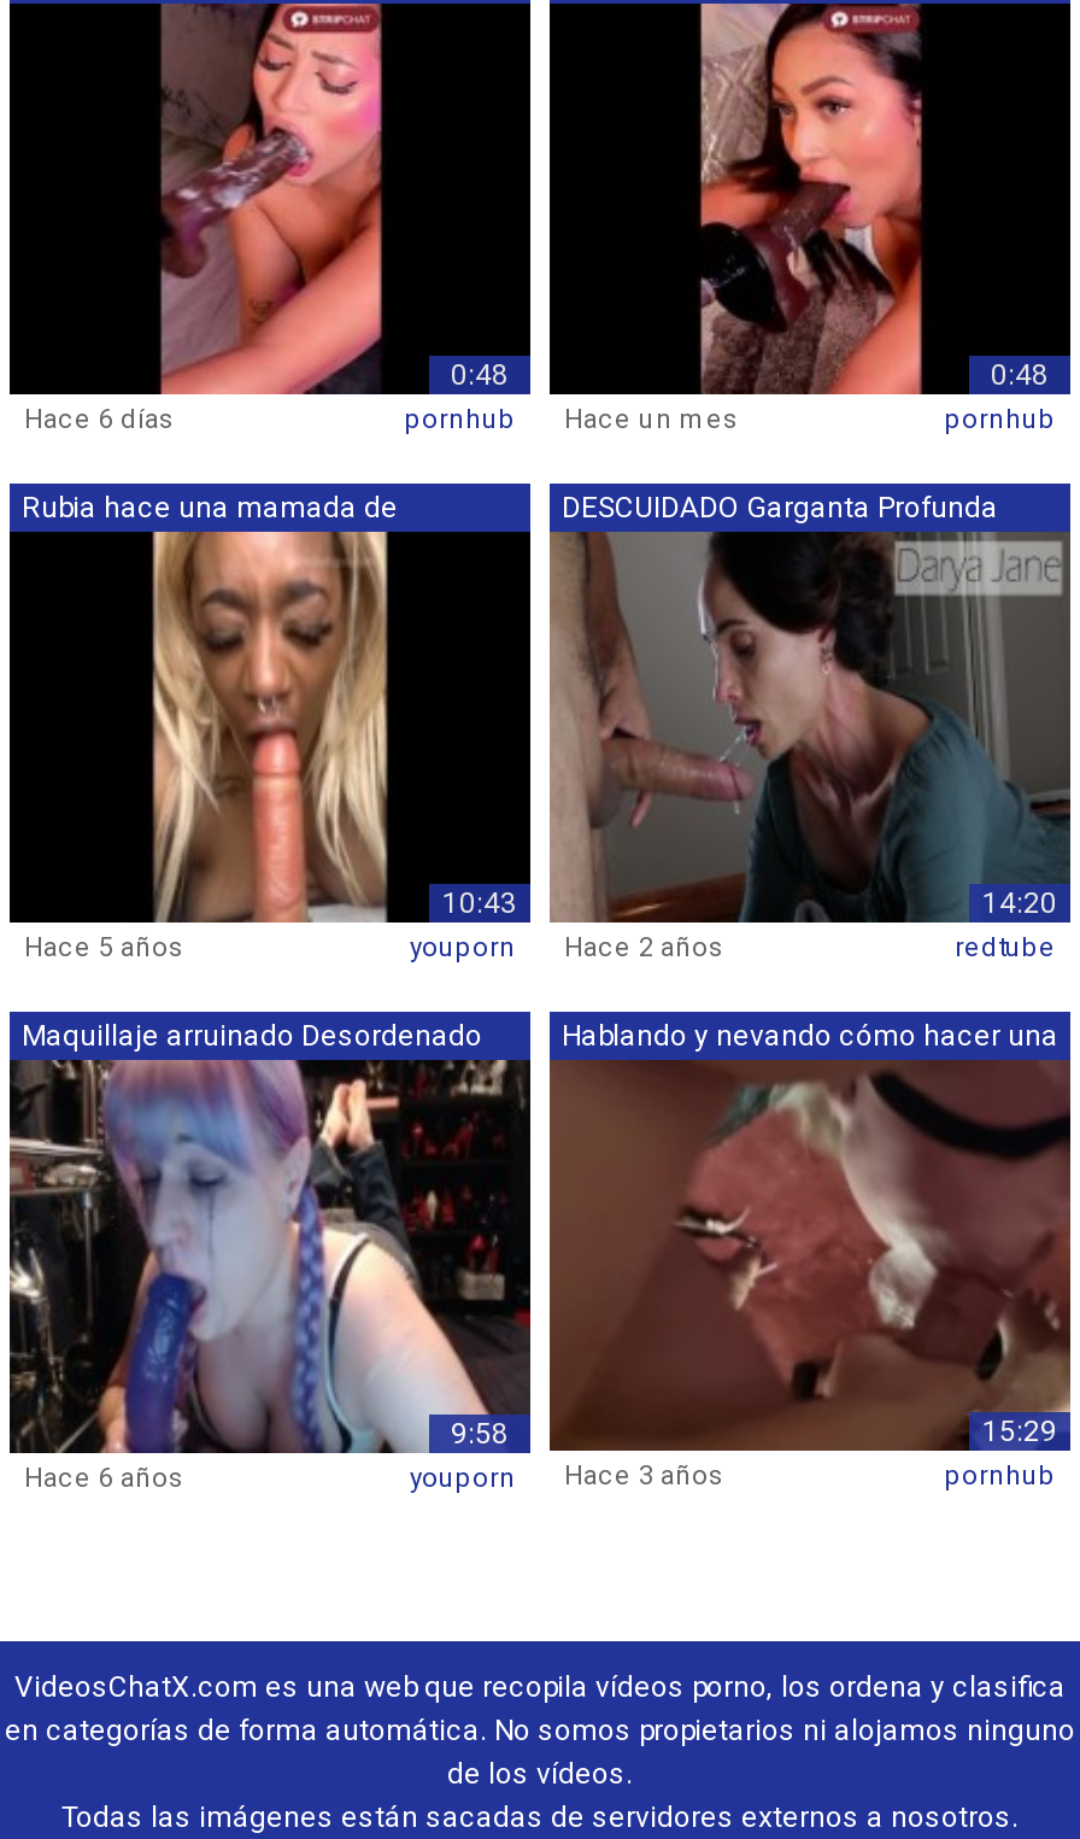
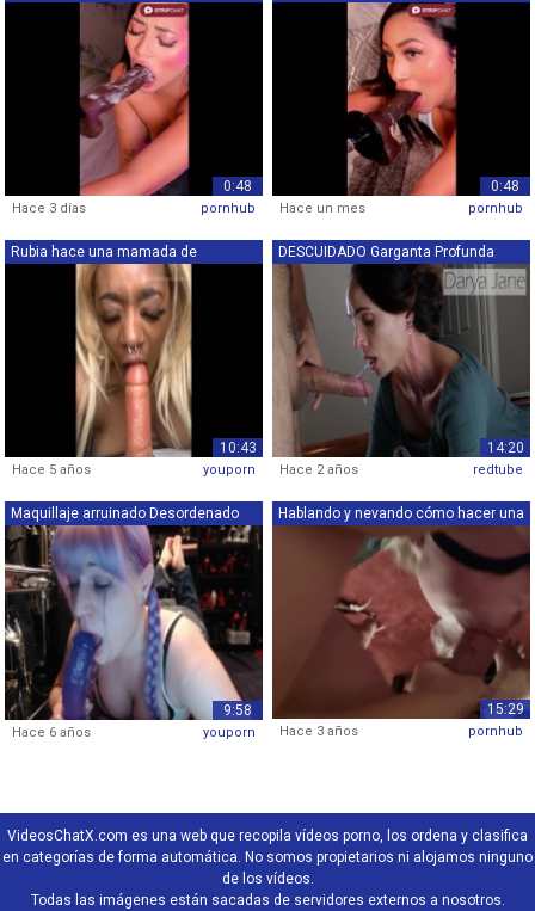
- Hace 6 días
+ Hace 3 días
